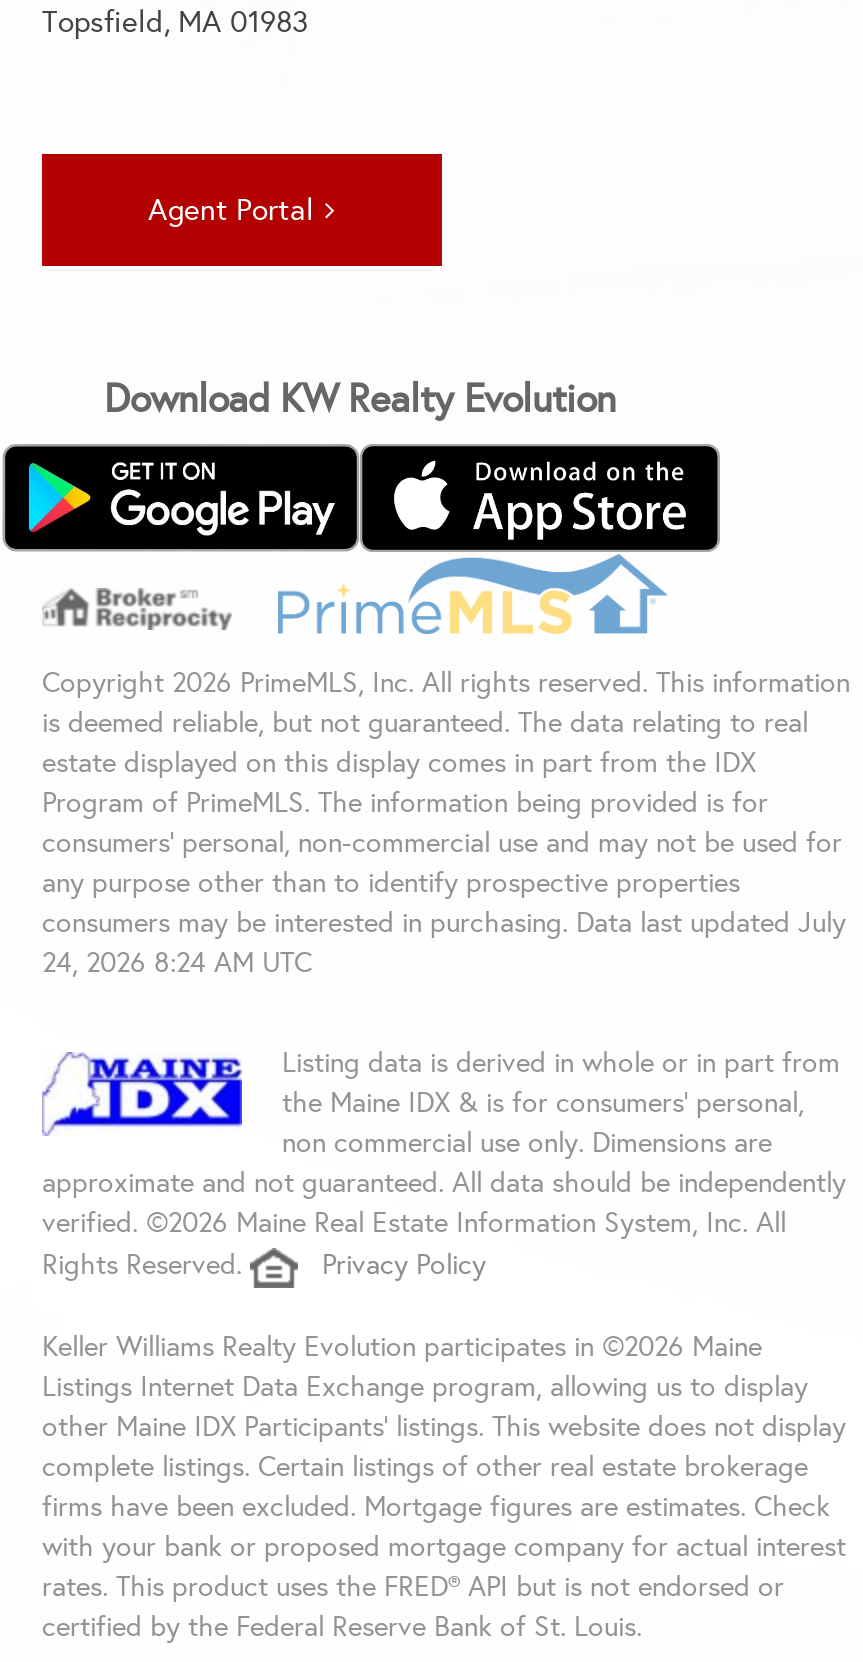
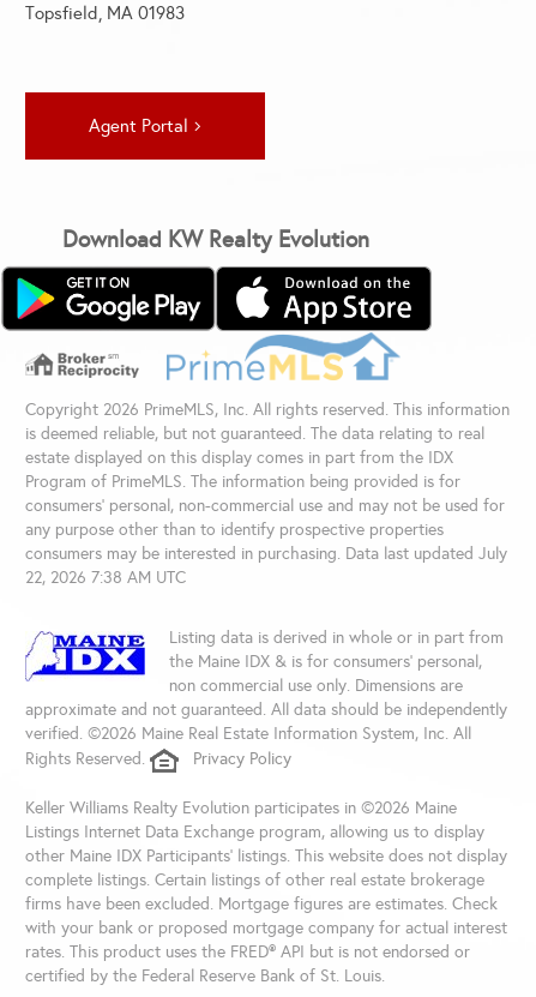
- 24, 2026 8:24 AM UTC
+ 22, 2026 7:38 AM UTC
